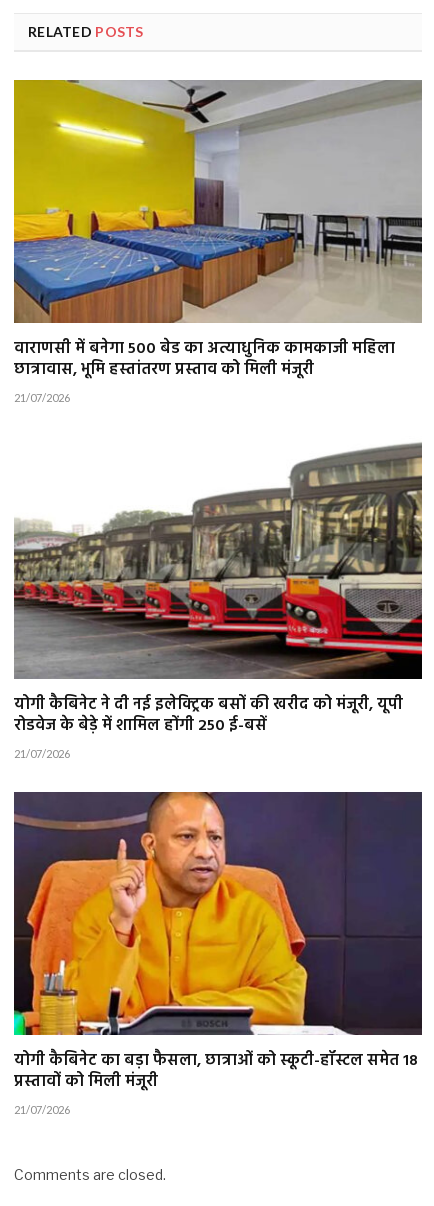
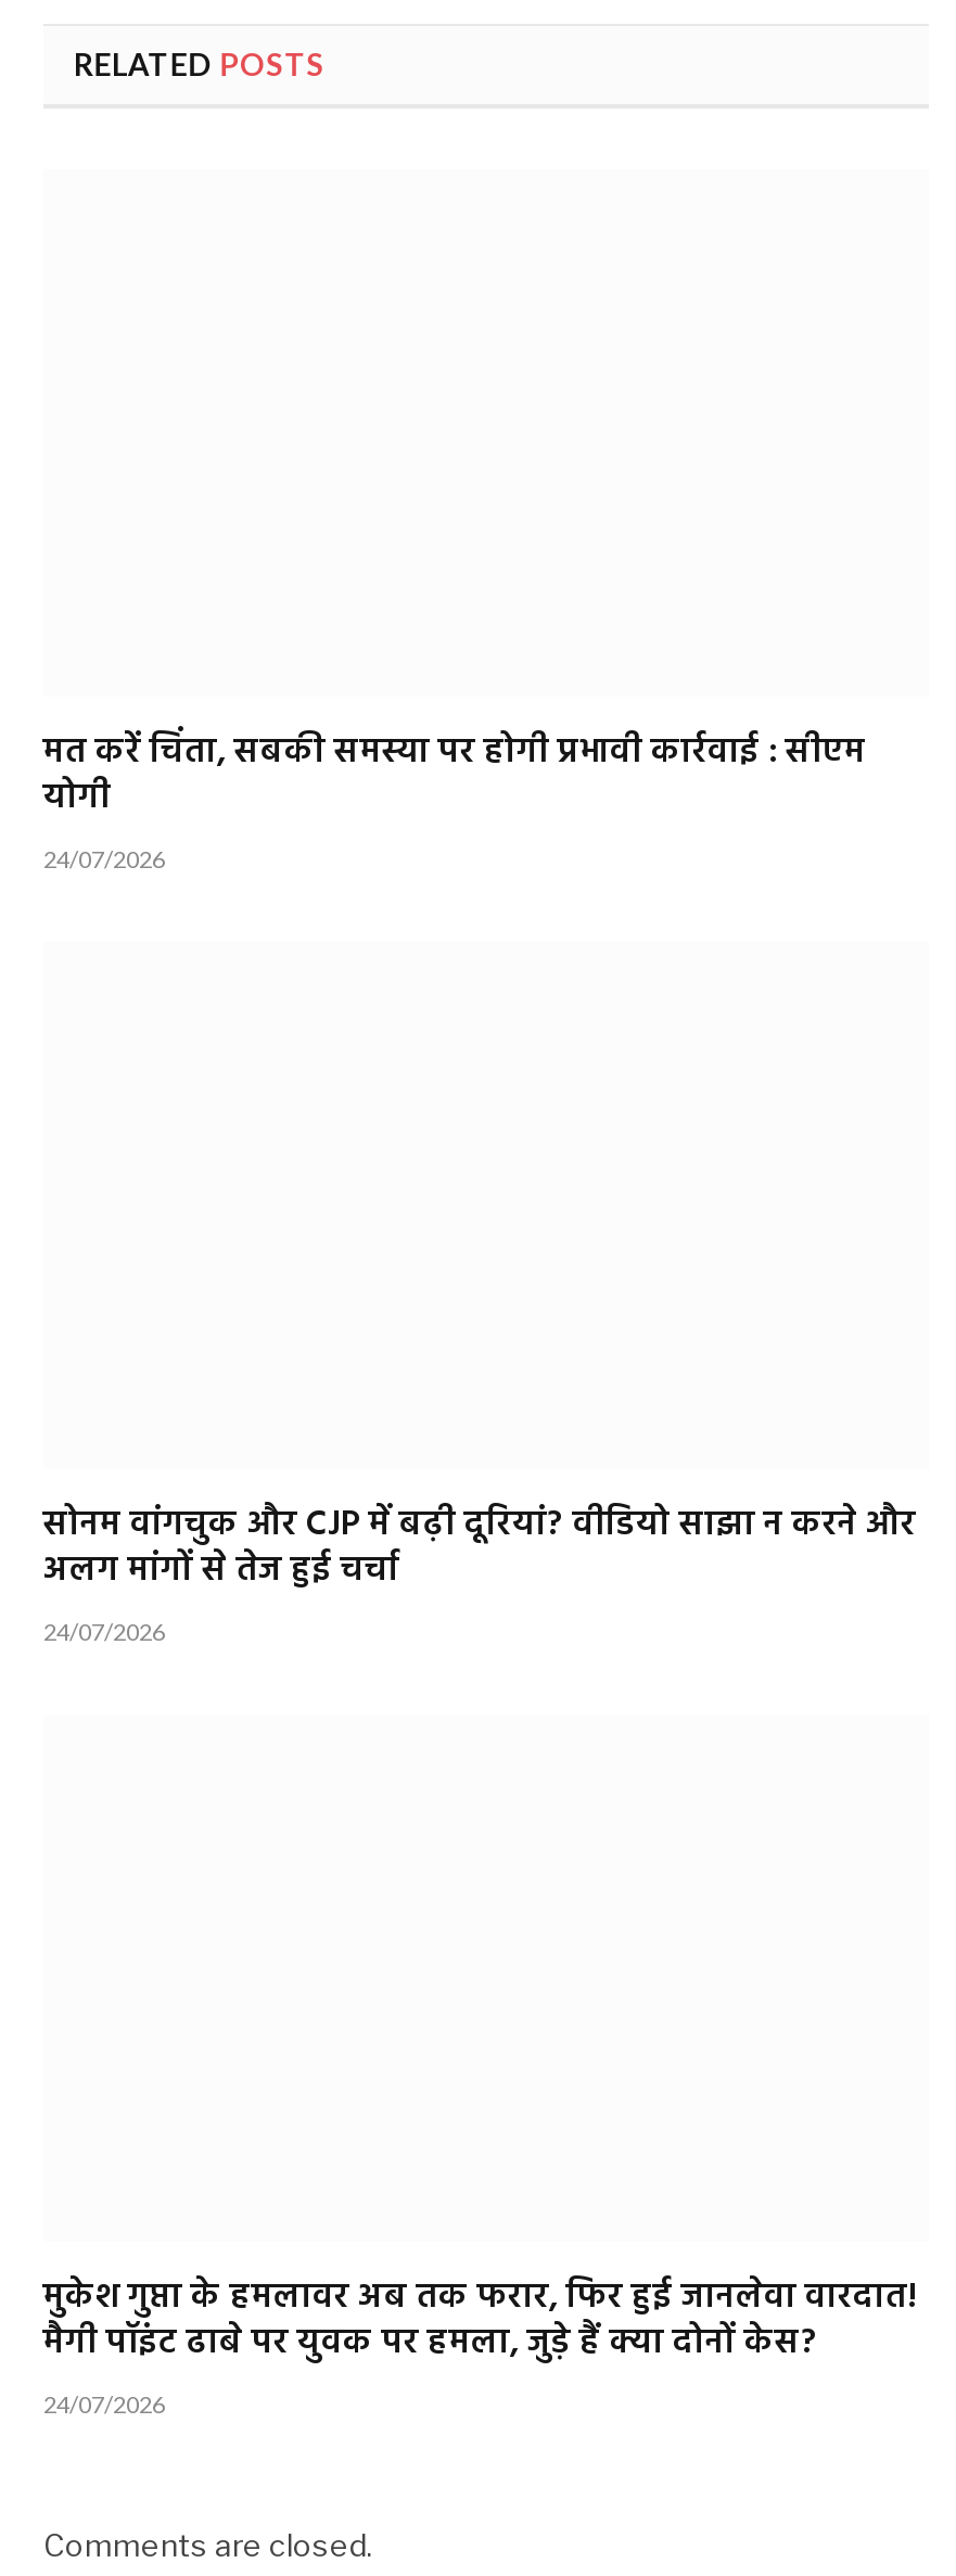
- [image]

- वाराणसी में बनेगा 500 बेड का अत्याधुनिक कामकाजी महिला
- छात्रावास, भूमि हस्तांतरण प्रस्ताव को मिली मंजूरी
- 21/07/2026
+ मत करें चिंता, सबकी समस्या पर होगी प्रभावी कार्रवाई : सीएम
+ योगी
+ 24/07/2026

- [image]

- योगी कैबिनेट ने दी नई इलेक्ट्रिक बसों की खरीद को मंजूरी, यूपी
- रोडवेज के बेड़े में शामिल होंगी 250 ई-बसें
- 21/07/2026
+ सोनम वांगचुक और CJP में बढ़ी दूरियां? वीडियो साझा न करने और
+ अलग मांगों से तेज हुई चर्चा
+ 24/07/2026

- [image]

- योगी कैबिनेट का बड़ा फैसला, छात्राओं को स्कूटी-हॉस्टल समेत 18
- प्रस्तावों को मिली मंजूरी
- 21/07/2026
+ मुकेश गुप्ता के हमलावर अब तक फरार, फिर हुई जानलेवा वारदात!
+ मैगी पॉइंट ढाबे पर युवक पर हमला, जुड़े हैं क्या दोनों केस?
+ 24/07/2026
